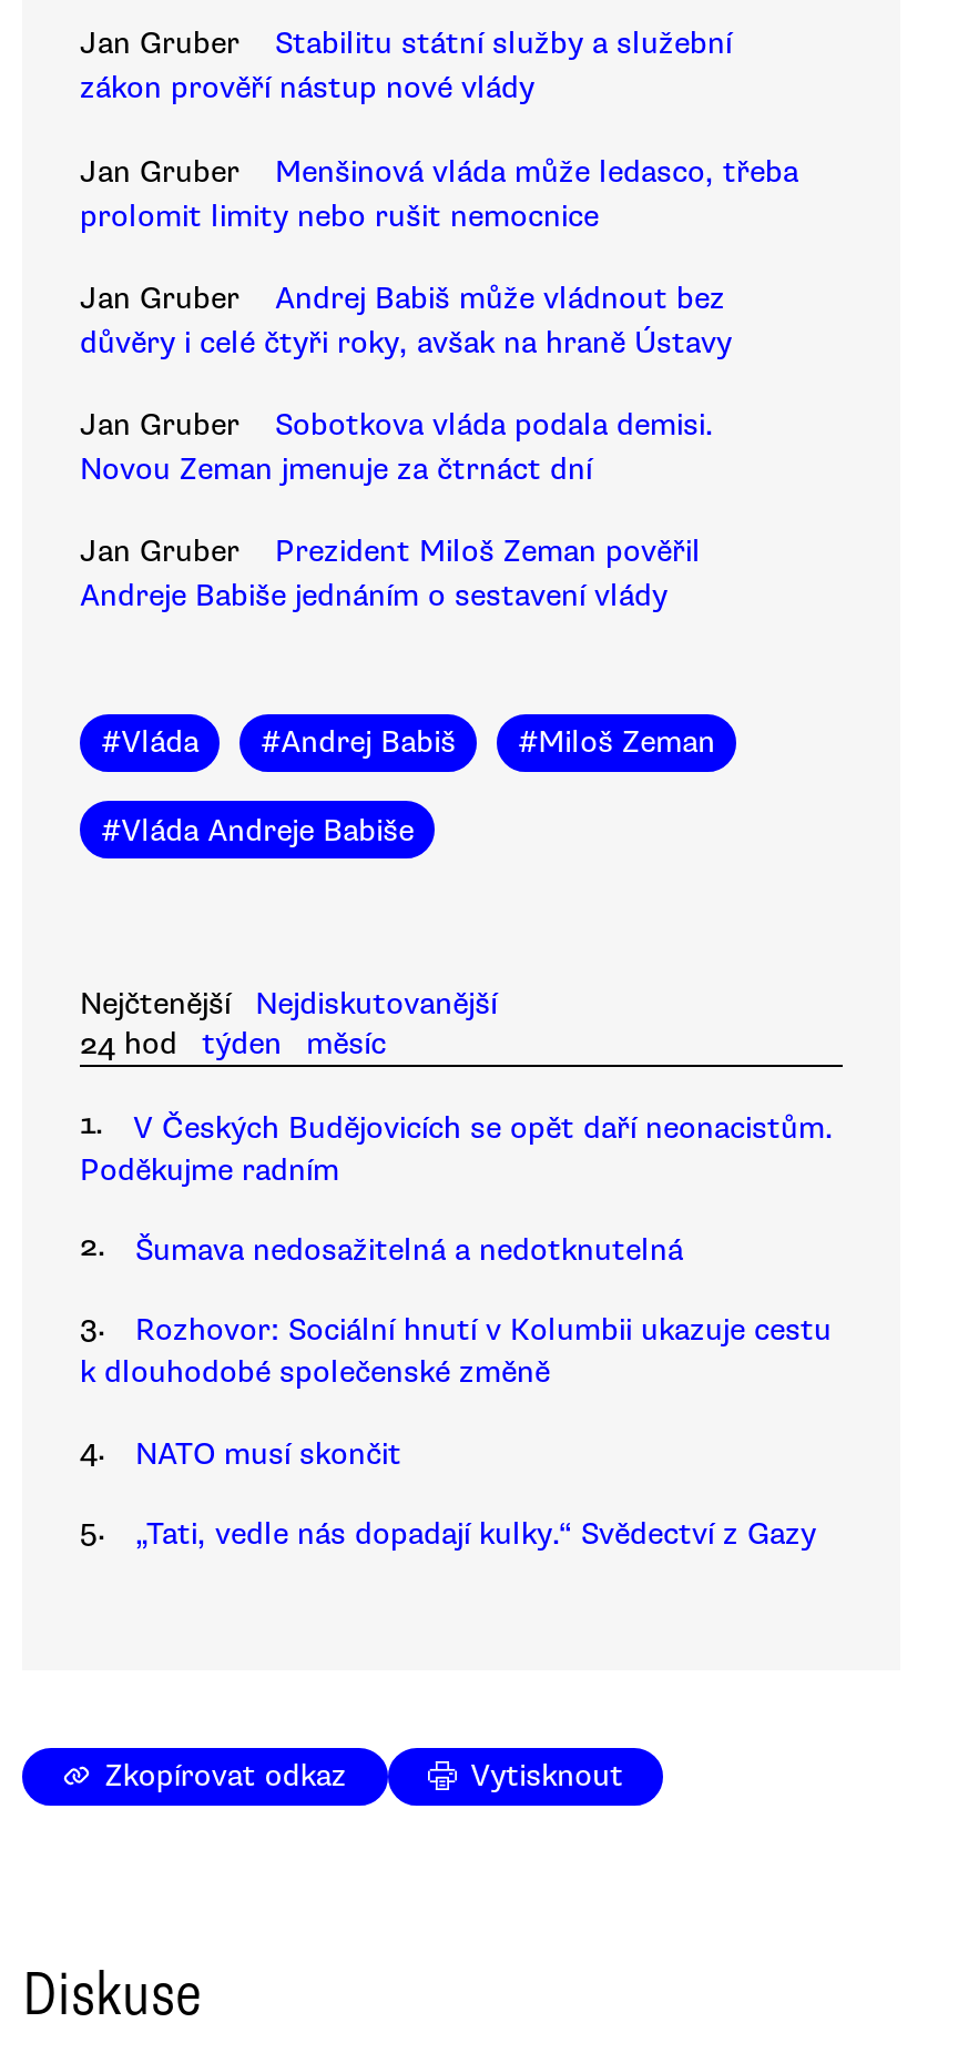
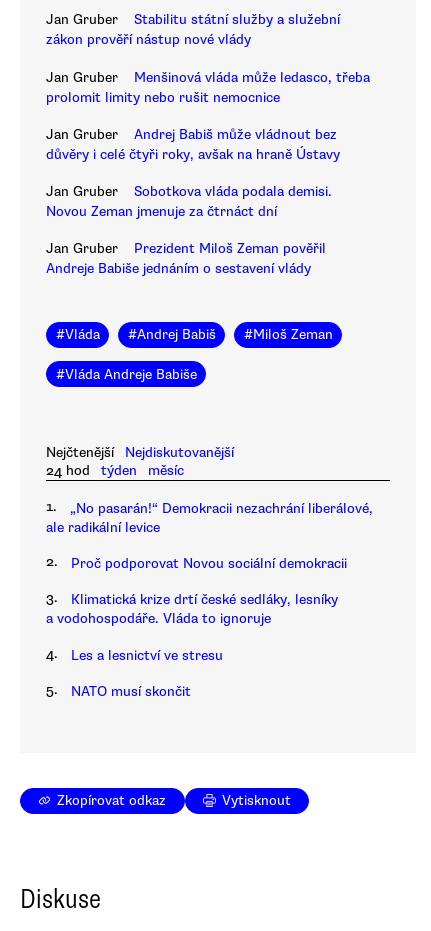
- V Českých Budějovicích se opět daří neonacistům.
- Poděkujme radním
+ „No pasarán!“ Demokracii nezachrání liberálové,
+ ale radikální levice

- Šumava nedosažitelná a nedotknutelná
+ Proč podporovat Novou sociální demokracii

- Rozhovor: Sociální hnutí v Kolumbii ukazuje cestu
- k dlouhodobé společenské změně
+ Klimatická krize drtí české sedláky, lesníky
+ a vodohospodáře. Vláda to ignoruje

moved down: NATO musí skončit

+ Les a lesnictví ve stresu

- „Tati, vedle nás dopadají kulky.“ Svědectví z Gazy
